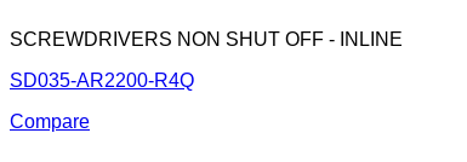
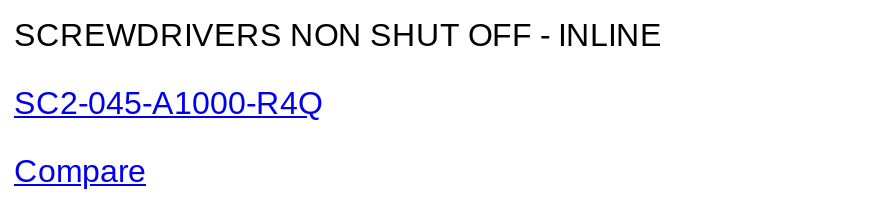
- SD035-AR2200-R4Q
+ SC2-045-A1000-R4Q
